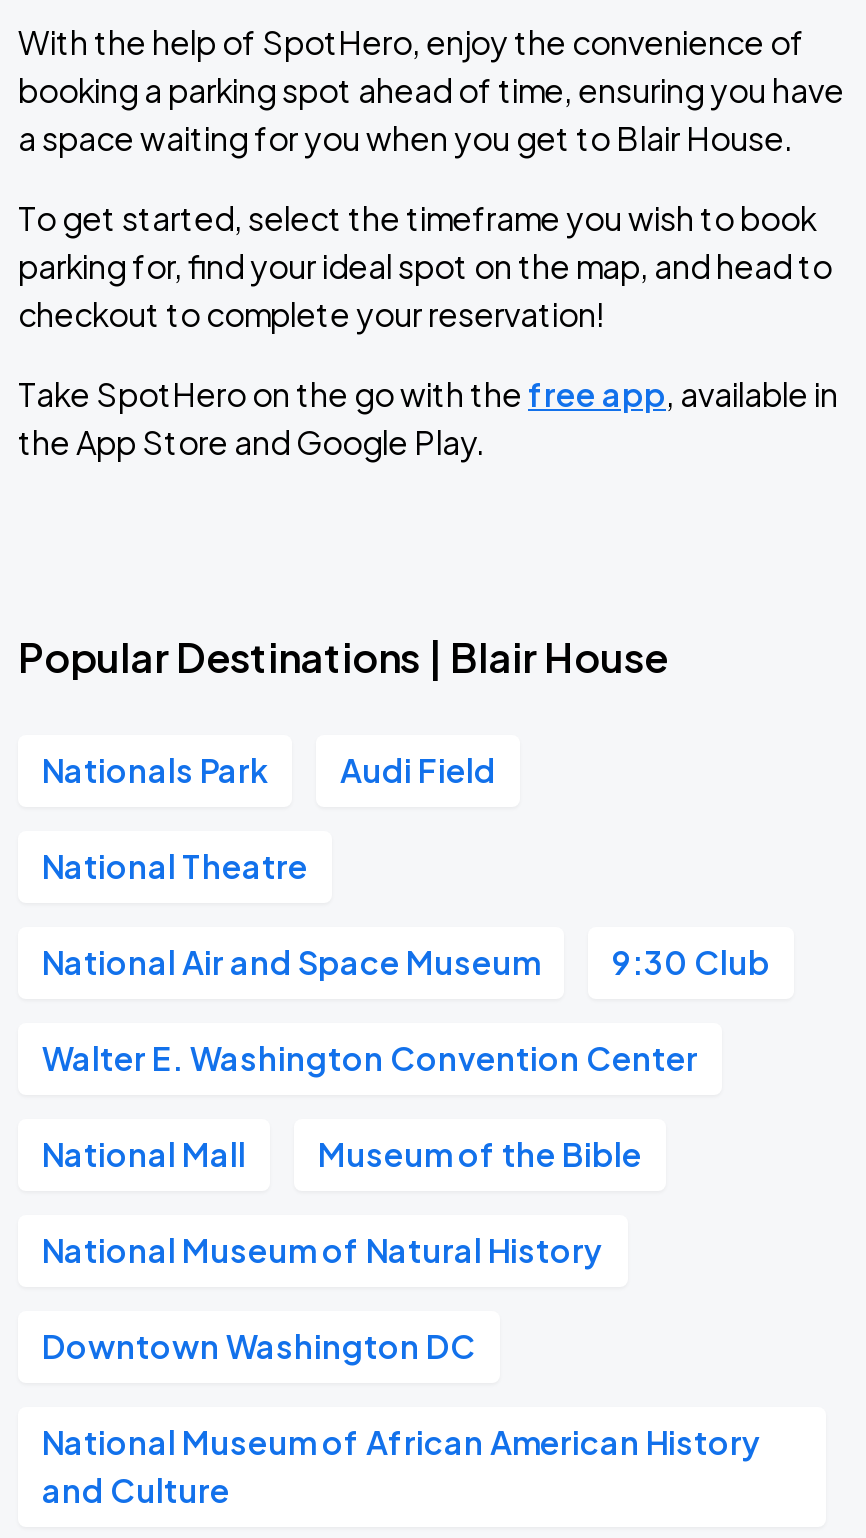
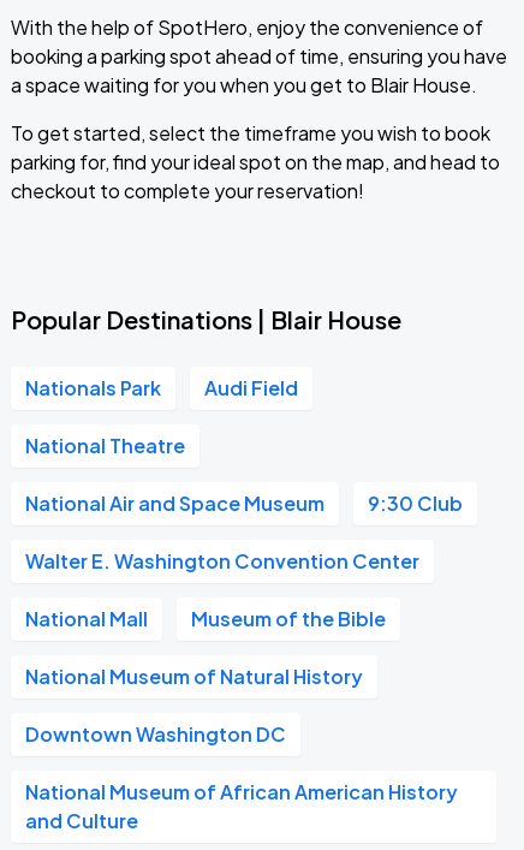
- Take SpotHero on the go with the free app, available in
- the App Store and Google Play.
